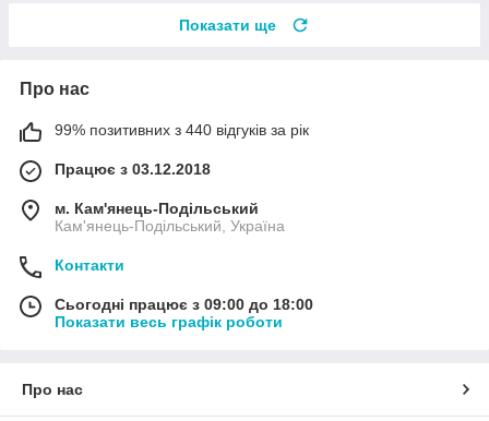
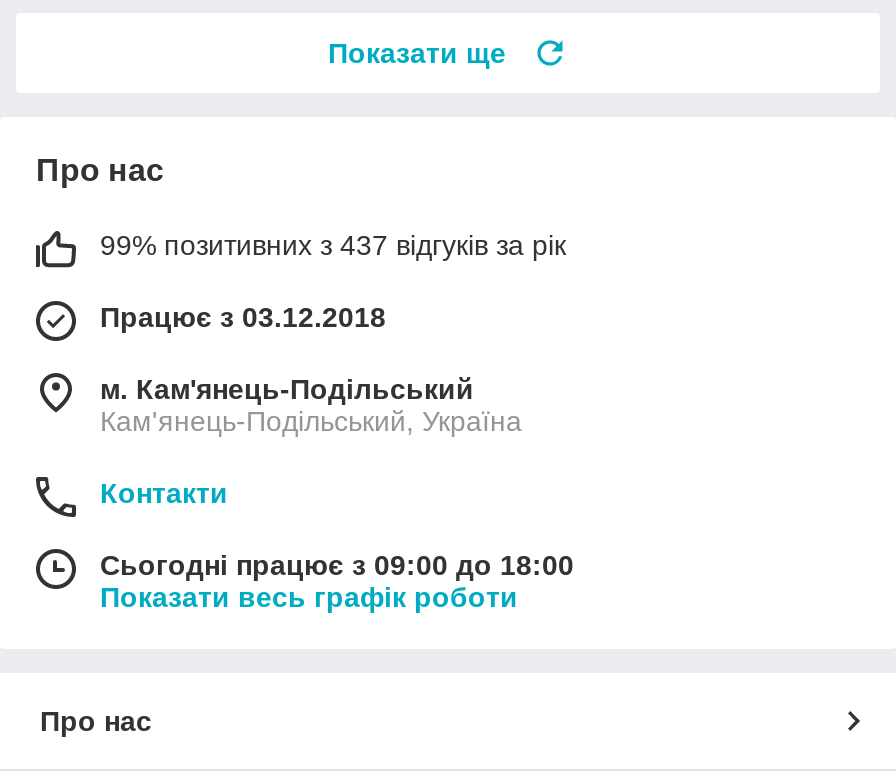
- 99% позитивних з 440 відгуків за рік
+ 99% позитивних з 437 відгуків за рік
